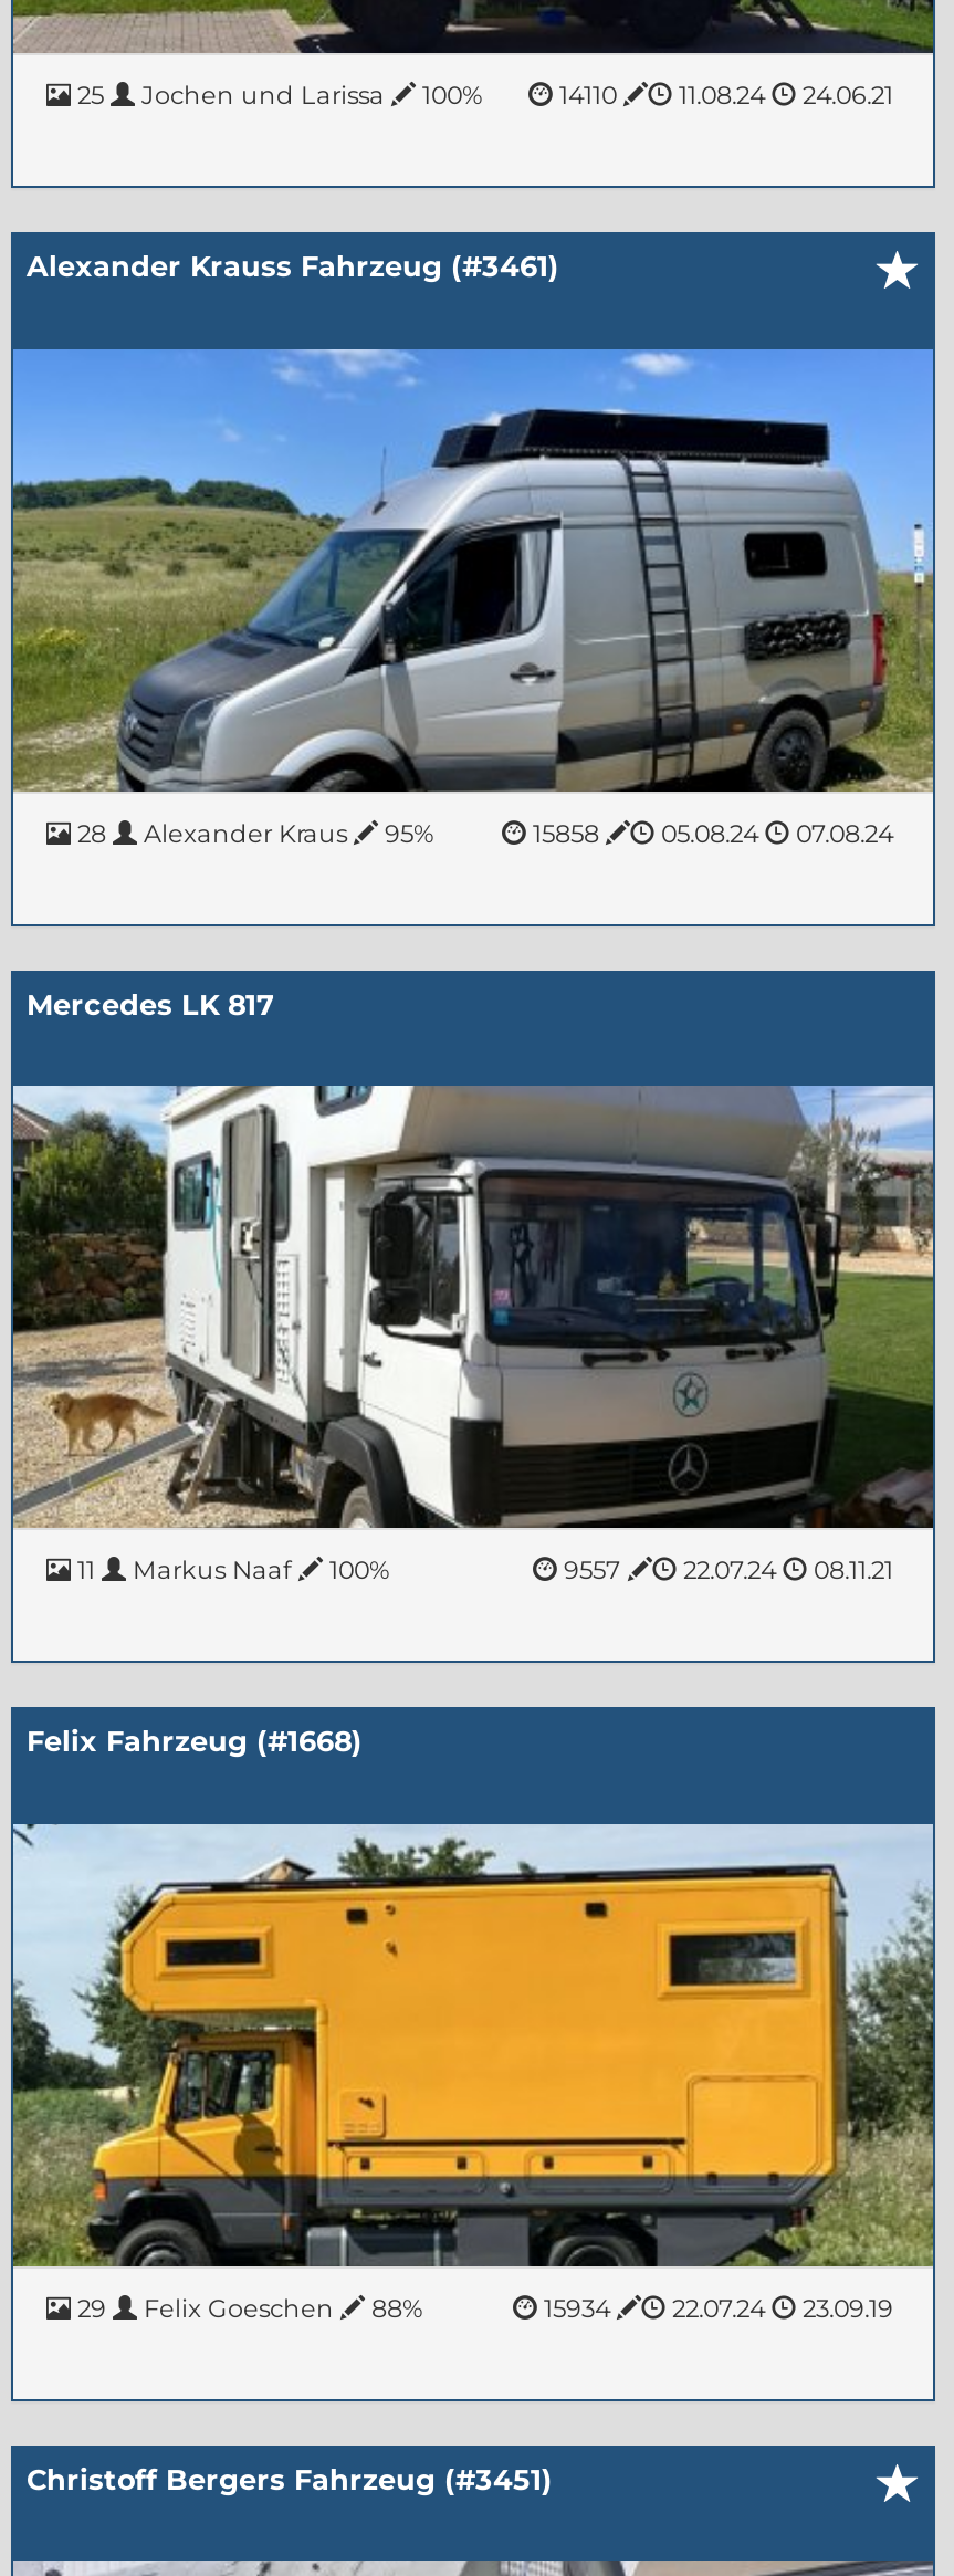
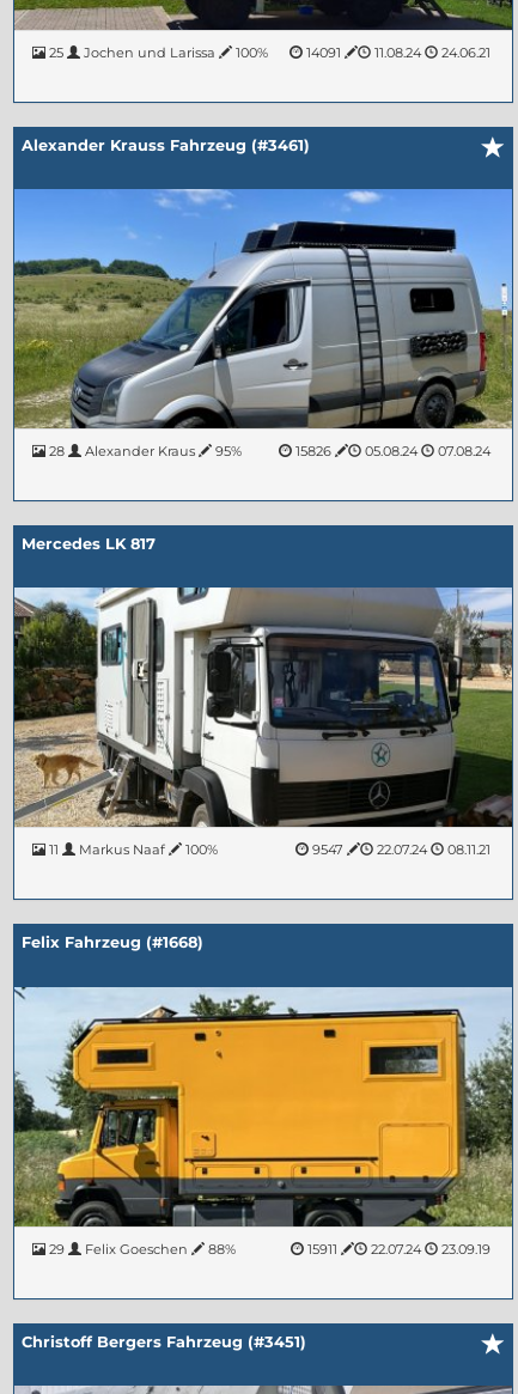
- 14110
+ 14091

- 15858 05.08.24 07.08.24
+ 15826 05.08.24 07.08.24

- 9557 22.07.24 08.11.21
+ 9547 22.07.24 08.11.21

- 15934 22.07.24 23.09.19
+ 15911 22.07.24 23.09.19
